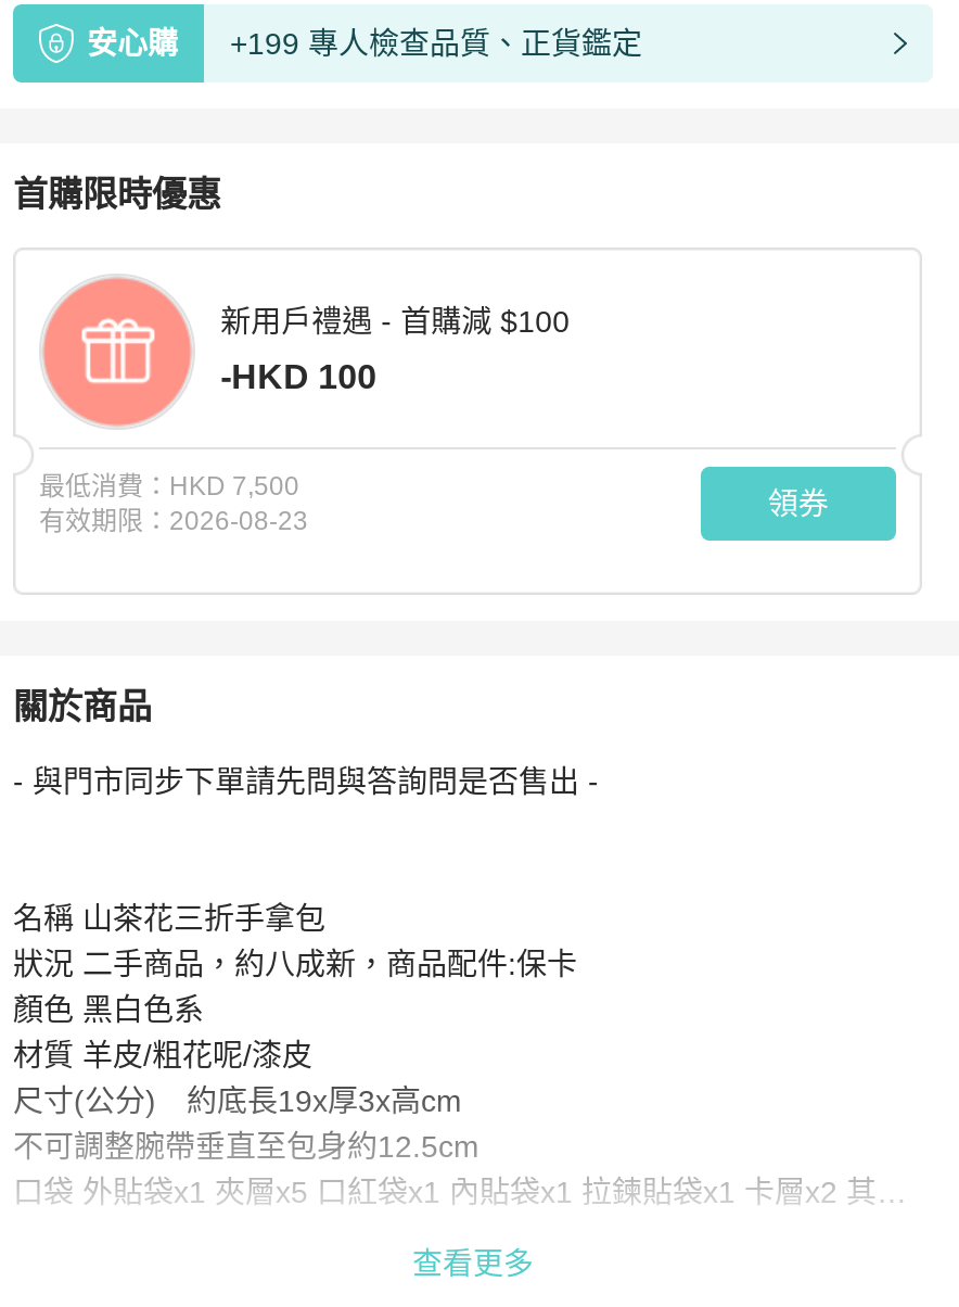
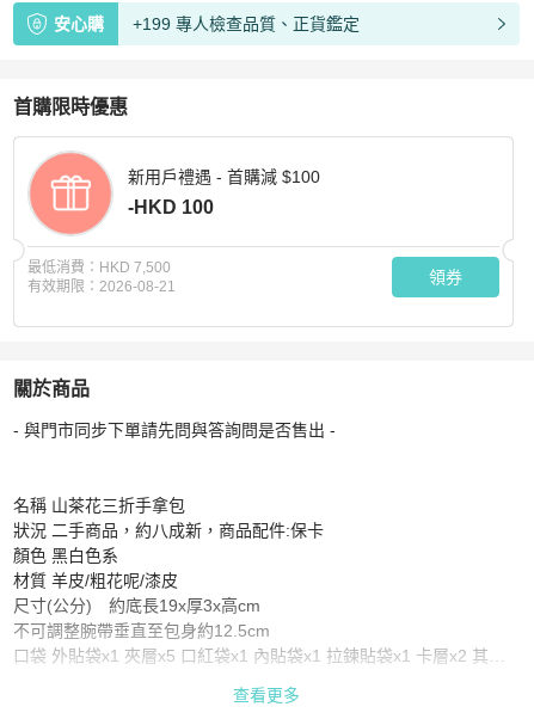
- 有效期限：2026-08-23
+ 有效期限：2026-08-21
